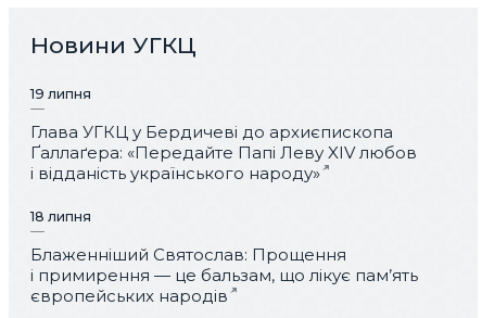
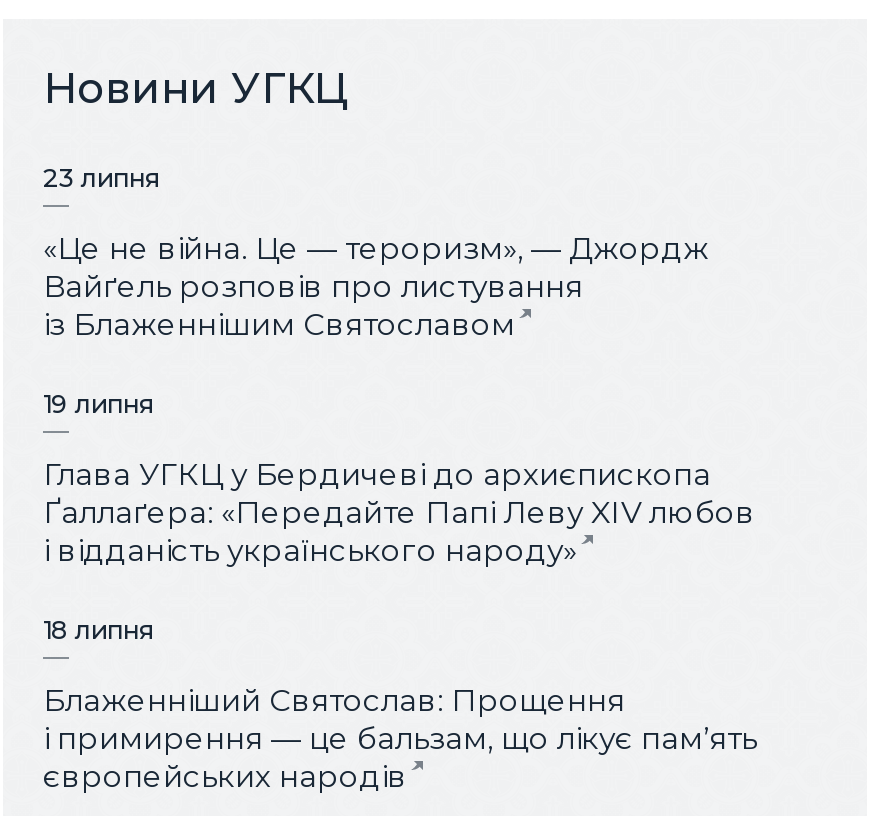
+ 23 липня
+ «Це не війна. Це — тероризм», — Джордж
+ Вайґель розповів про листування
+ із Блаженнішим Святославом
